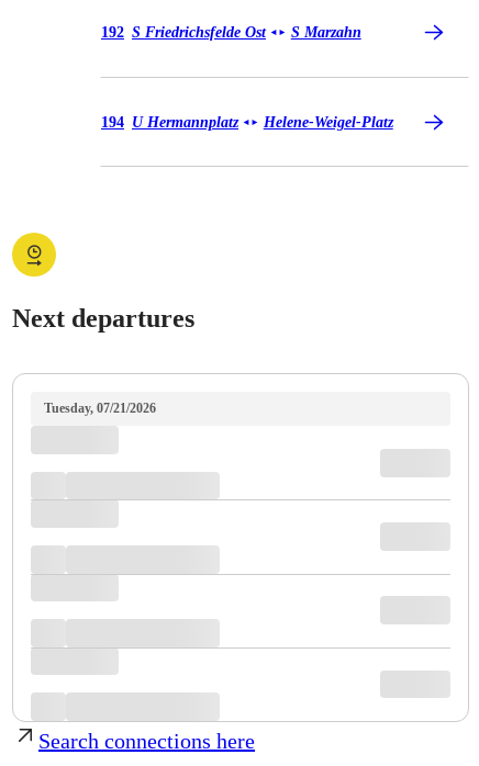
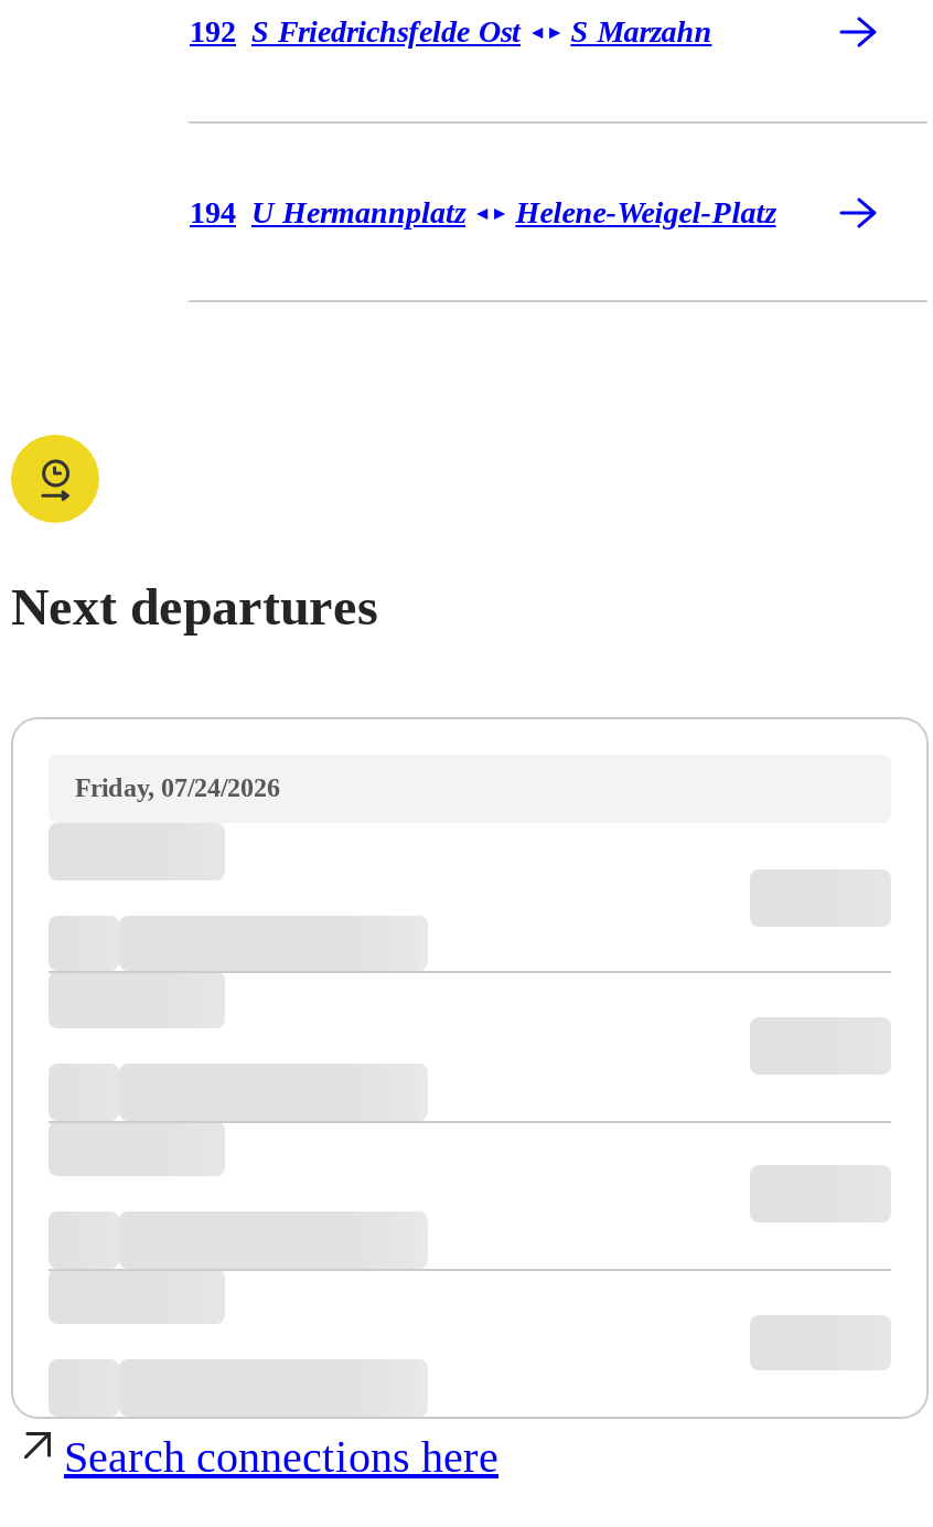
- Tuesday, 07/21/2026
+ Friday, 07/24/2026
